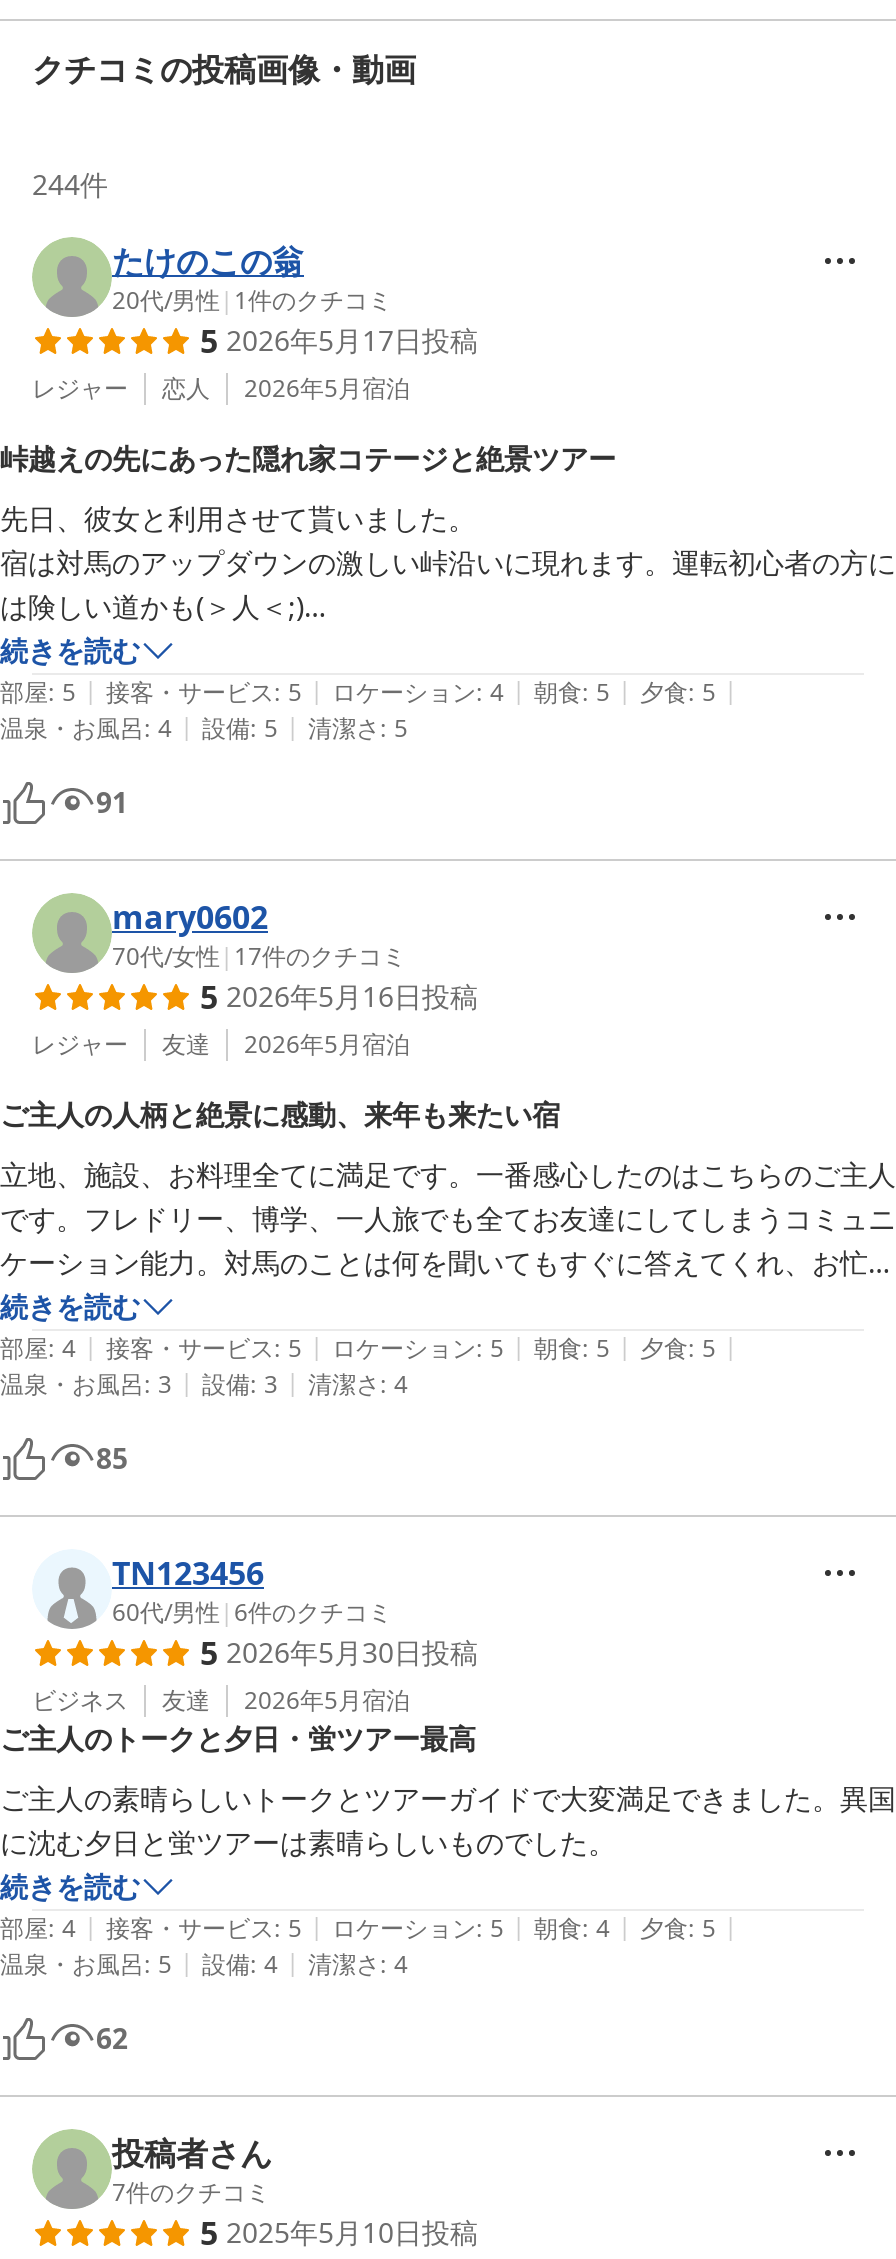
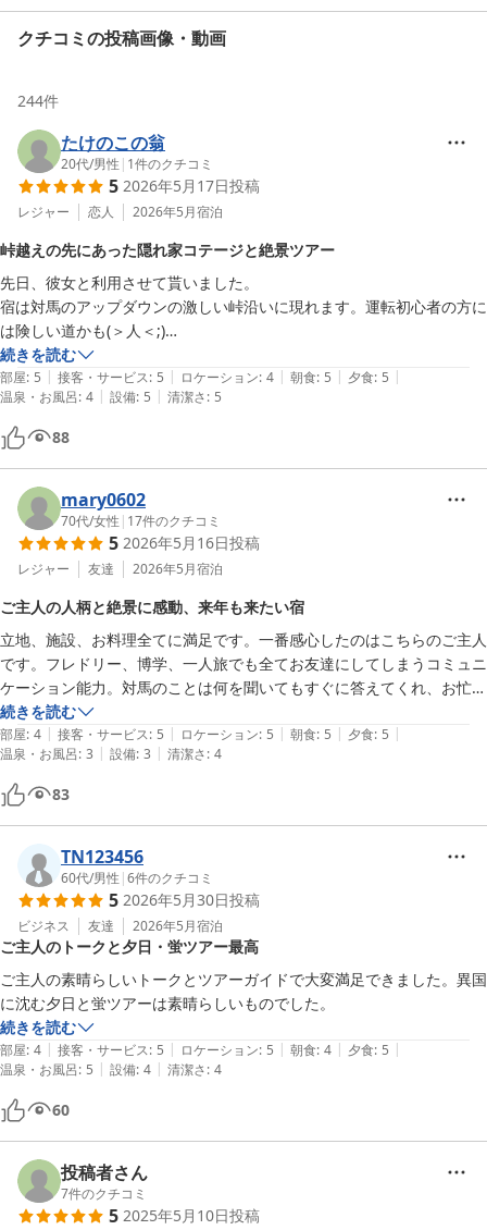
- 91
+ 88

- 85
+ 83

- 62
+ 60
